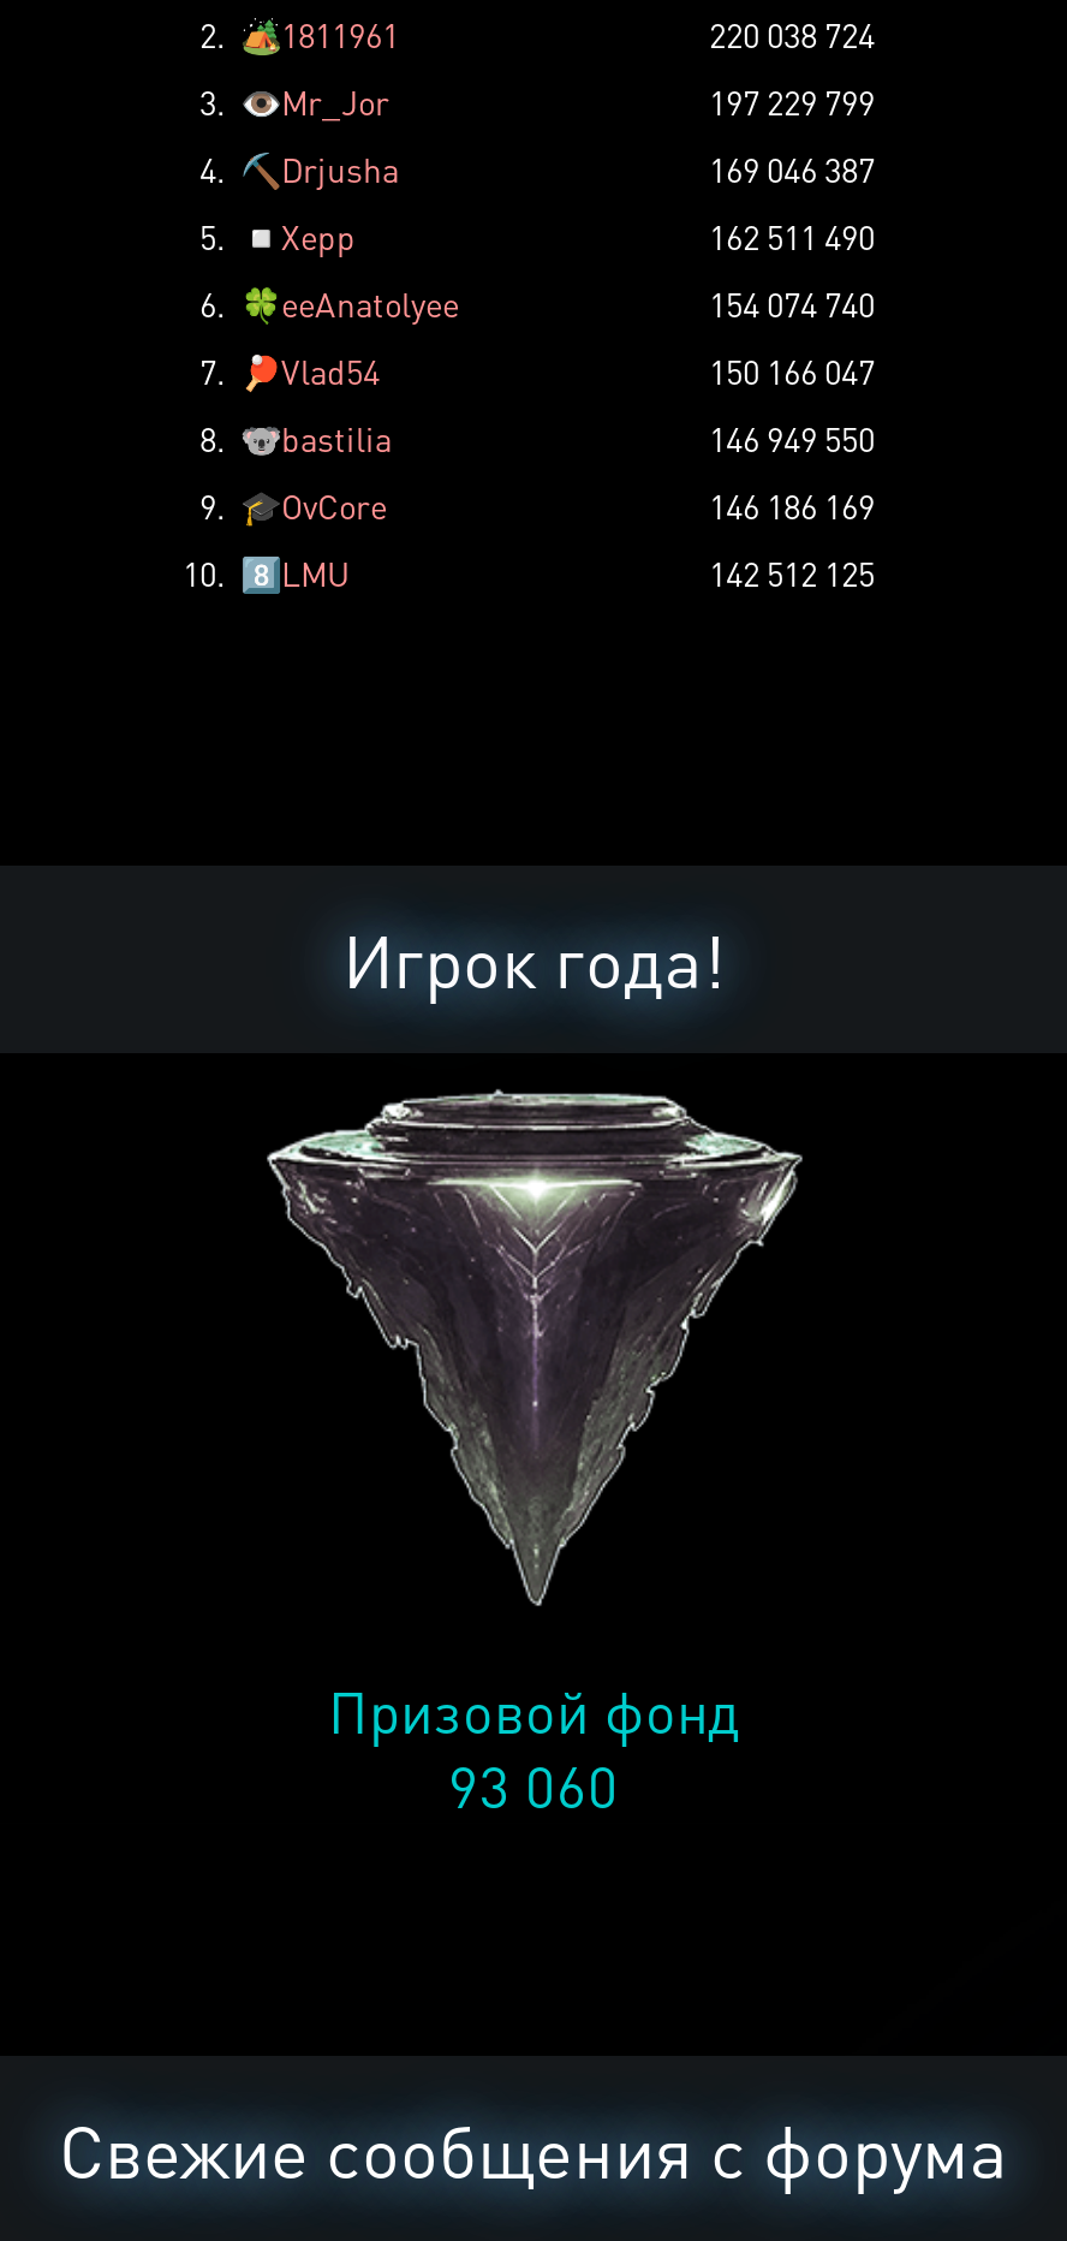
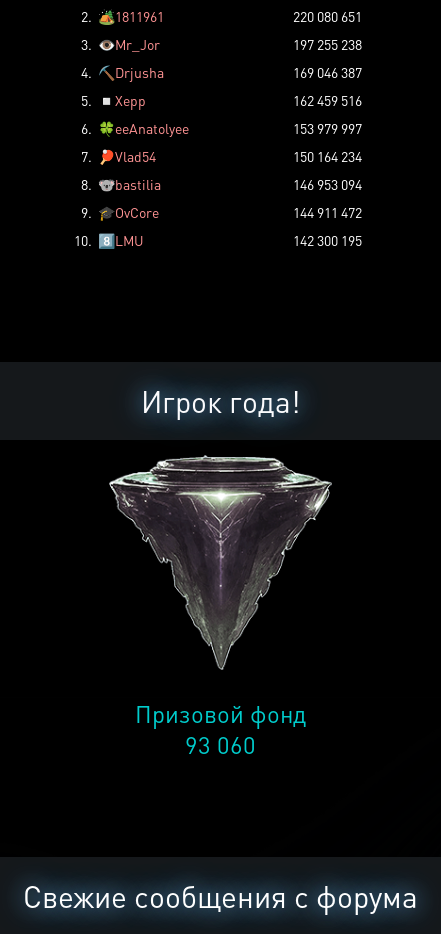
- 220 038 724
+ 220 080 651

- 197 229 799
+ 197 255 238

- 162 511 490
+ 162 459 516

- 154 074 740
+ 153 979 997

- 150 166 047
+ 150 164 234

- 146 949 550
+ 146 953 094

- 146 186 169
+ 144 911 472

- 142 512 125
+ 142 300 195
